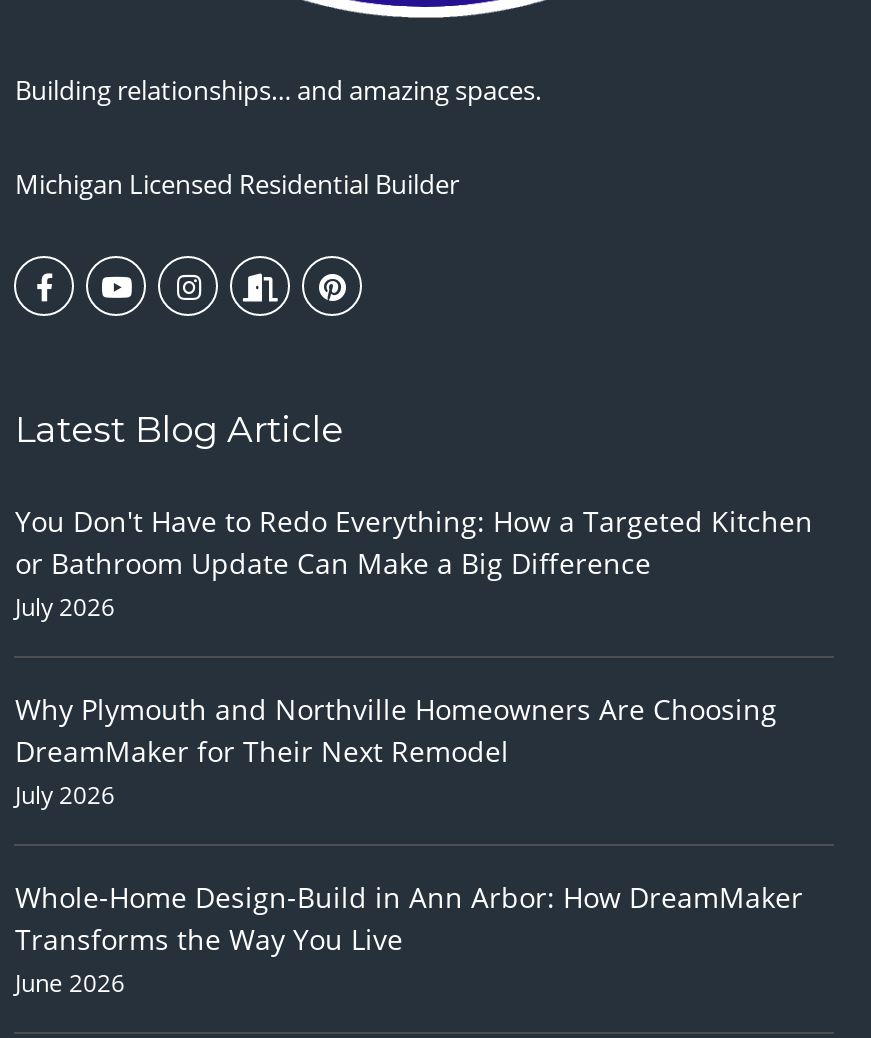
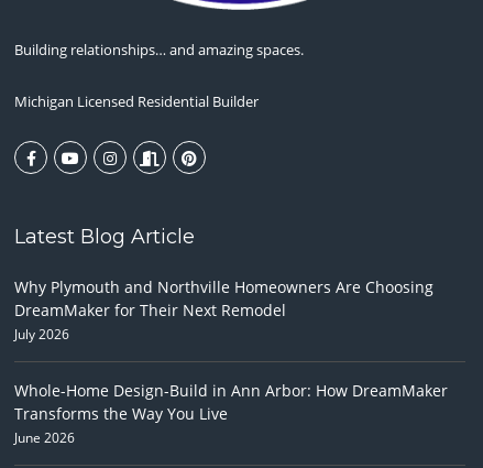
- You Don't Have to Redo Everything: How a Targeted Kitchen
- or Bathroom Update Can Make a Big Difference
- July 2026
